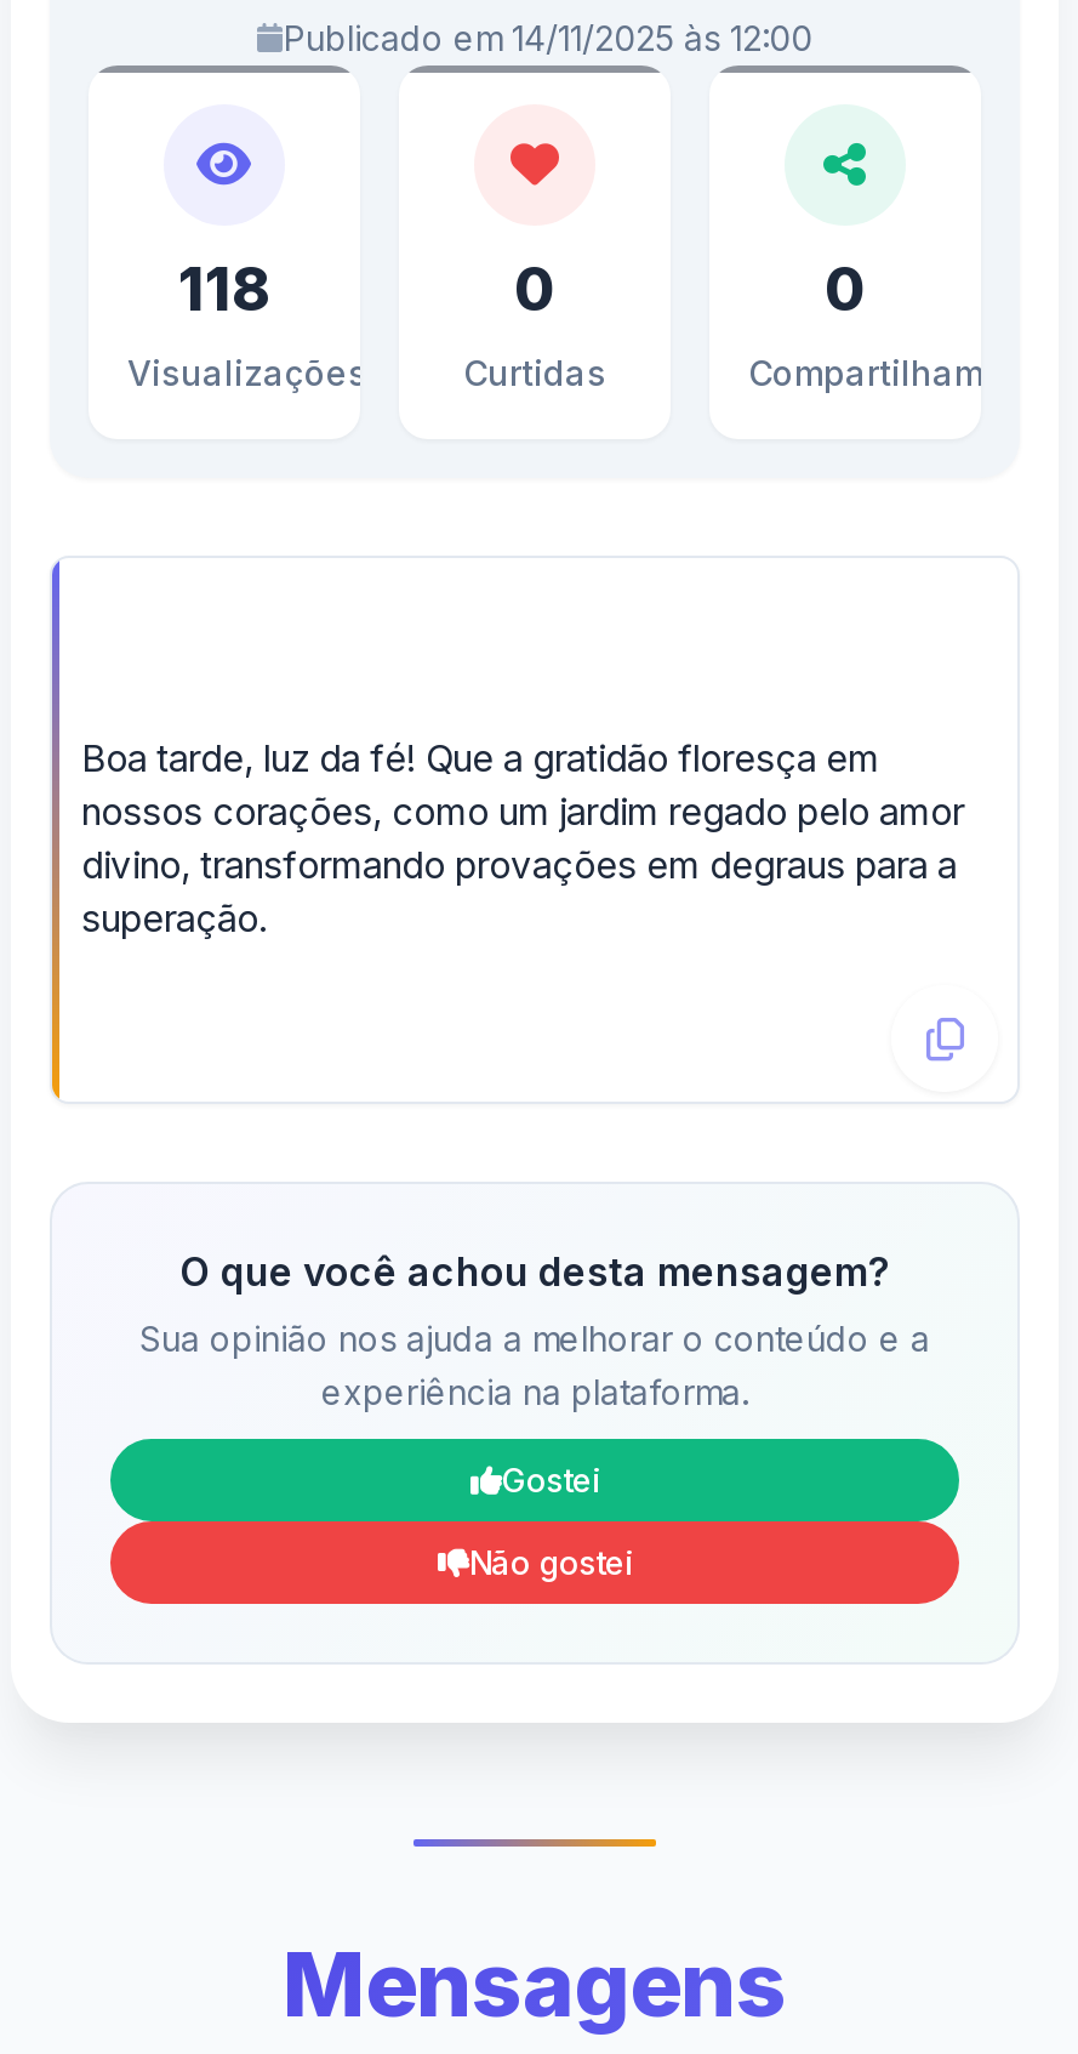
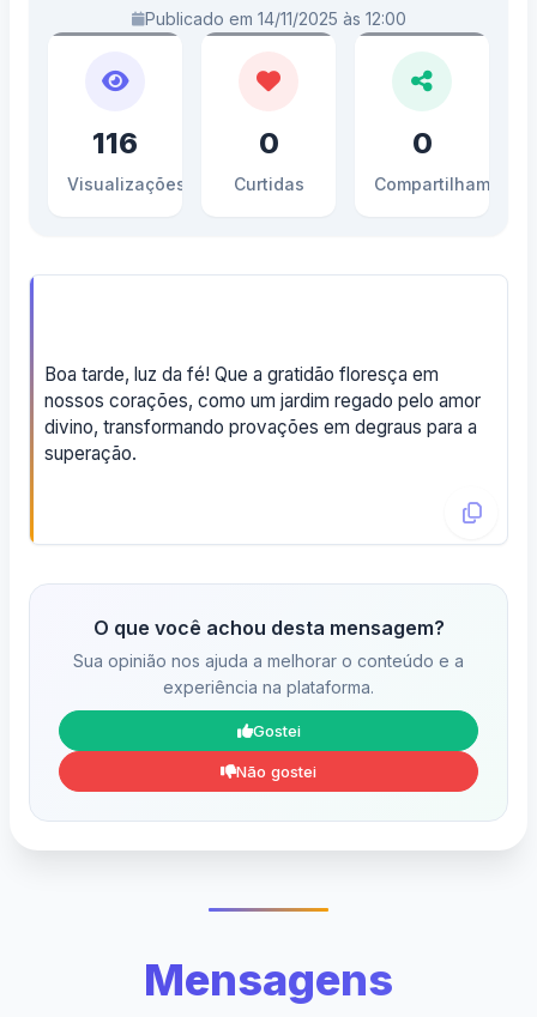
- 118
+ 116
